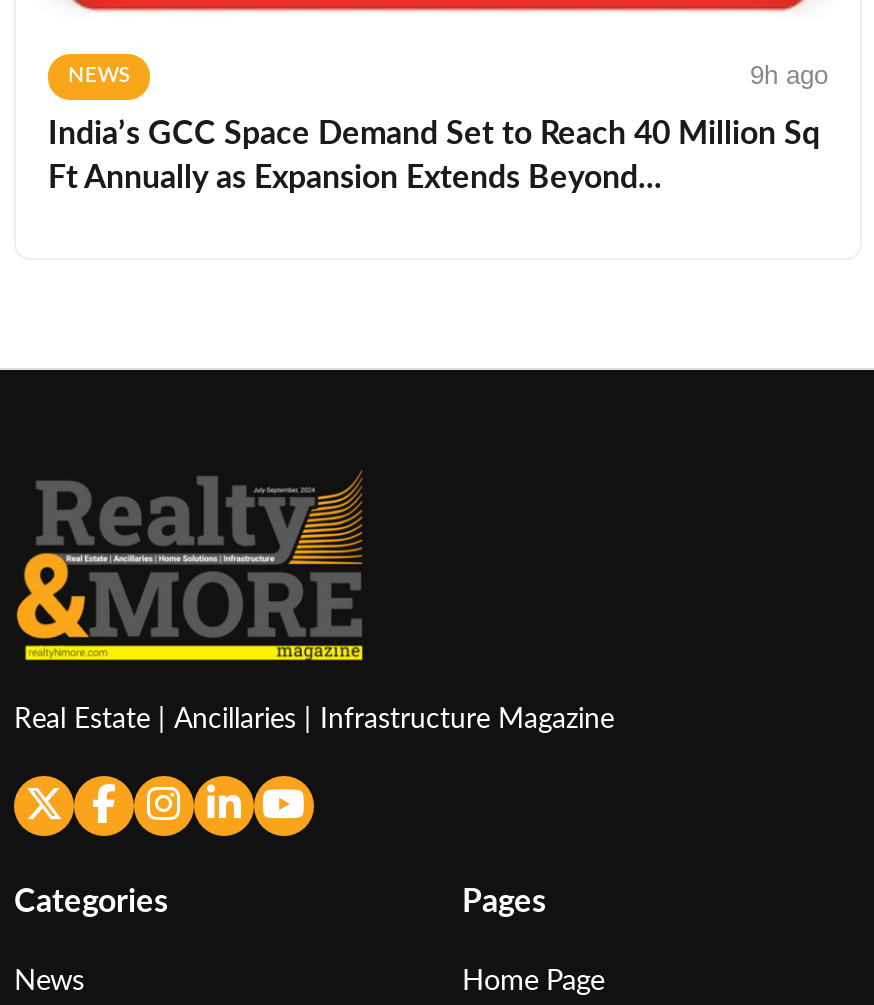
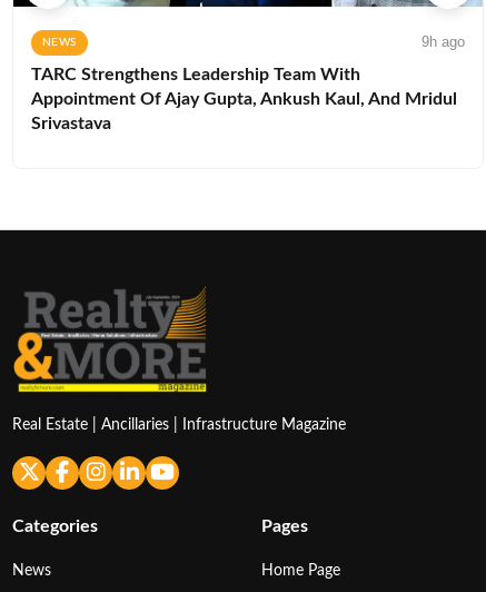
- India’s GCC Space Demand Set to Reach 40 Million Sq
- Ft Annually as Expansion Extends Beyond...
+ TARC Strengthens Leadership Team With
+ Appointment Of Ajay Gupta, Ankush Kaul, And Mridul
+ Srivastava
